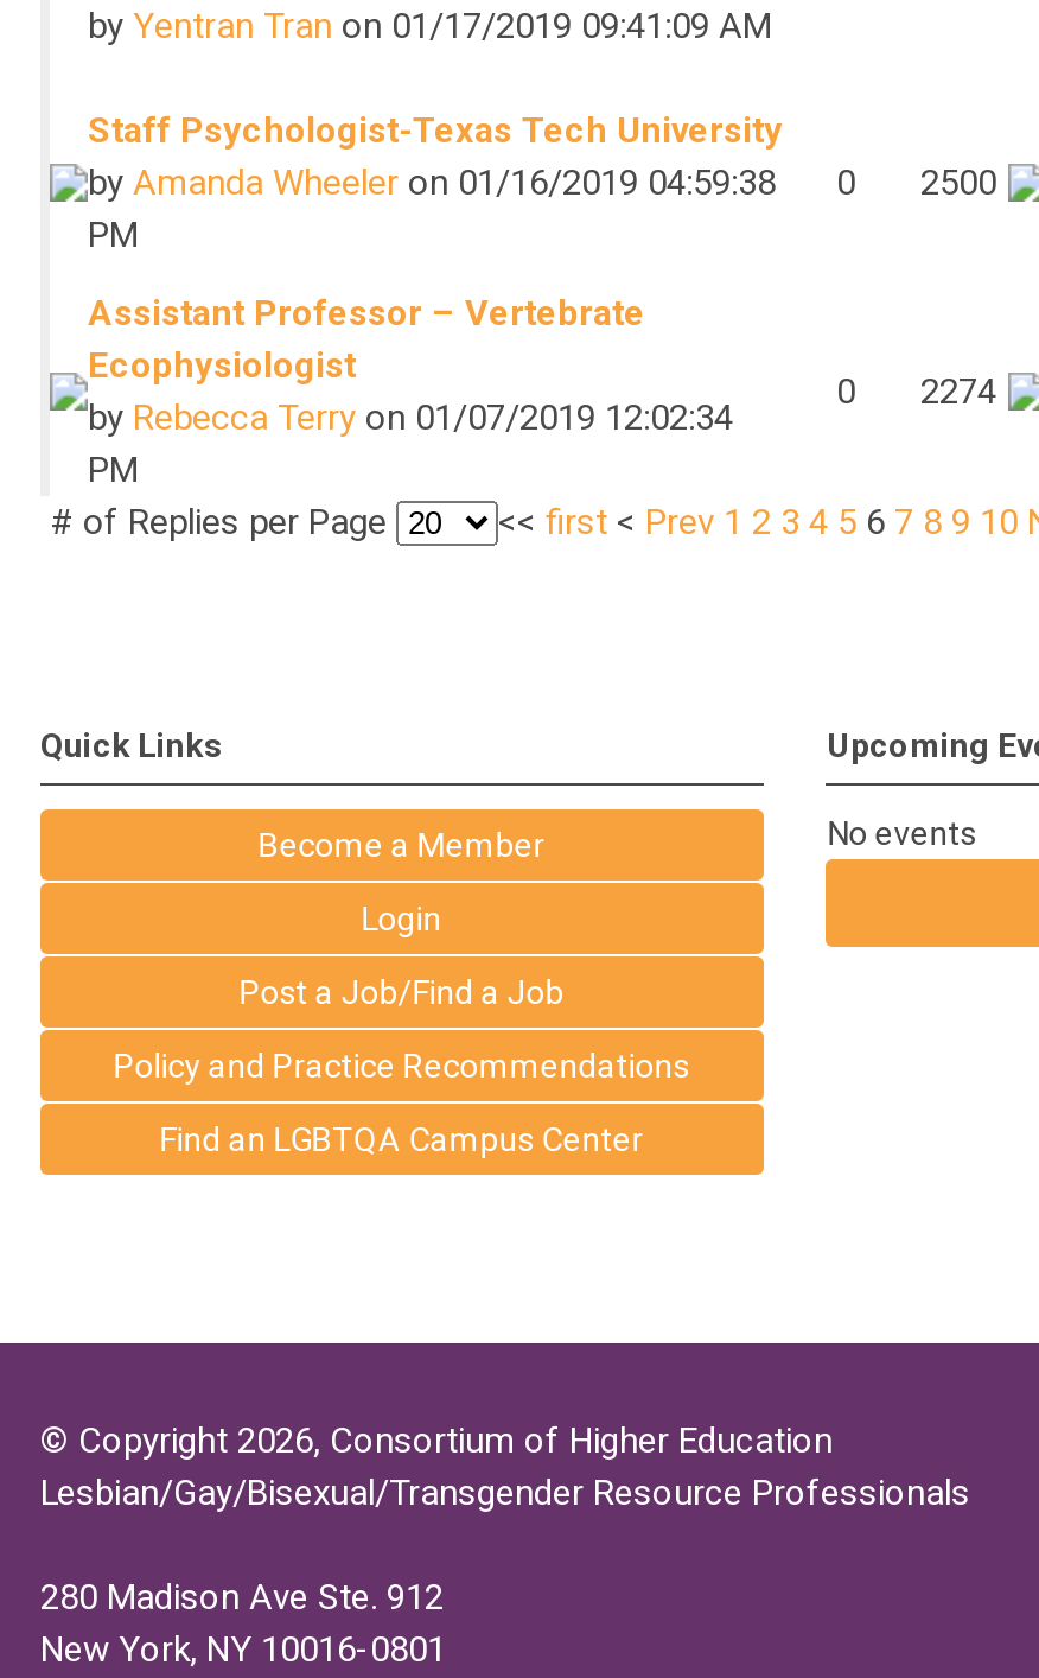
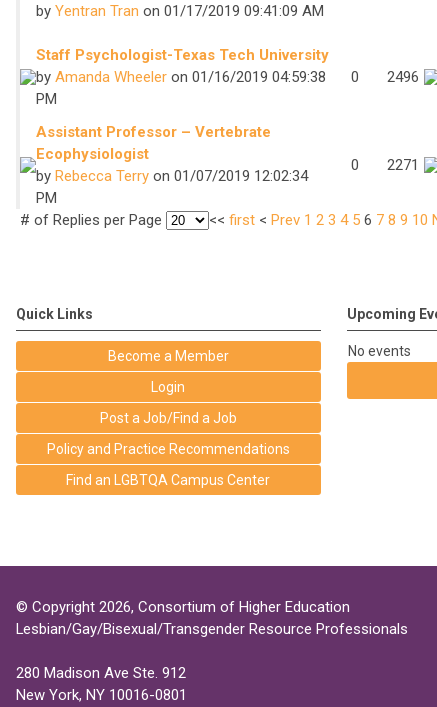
- by Amanda Wheeler on 01/16/2019 04:59:38 0 2500
+ by Amanda Wheeler on 01/16/2019 04:59:38 0 2496

- 0 2274
+ 0 2271
